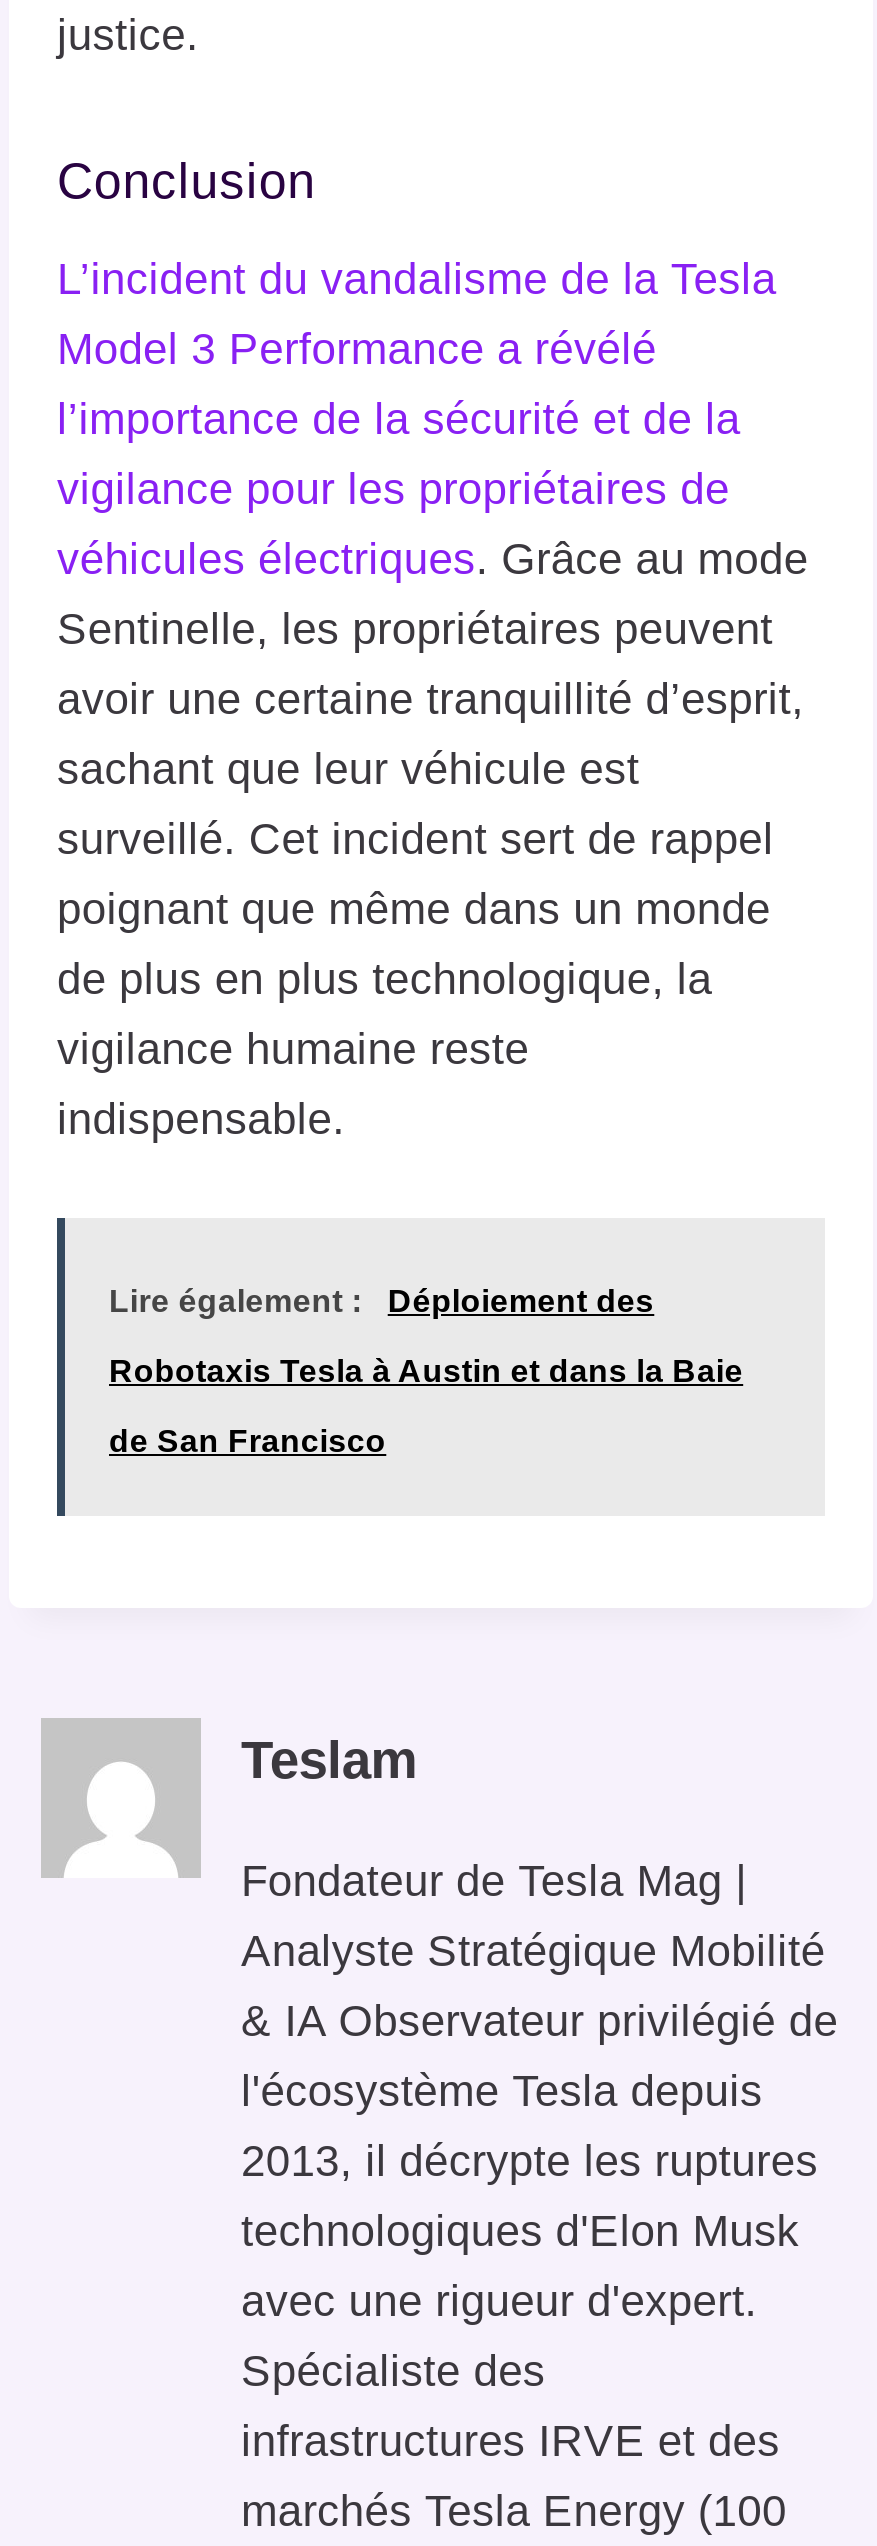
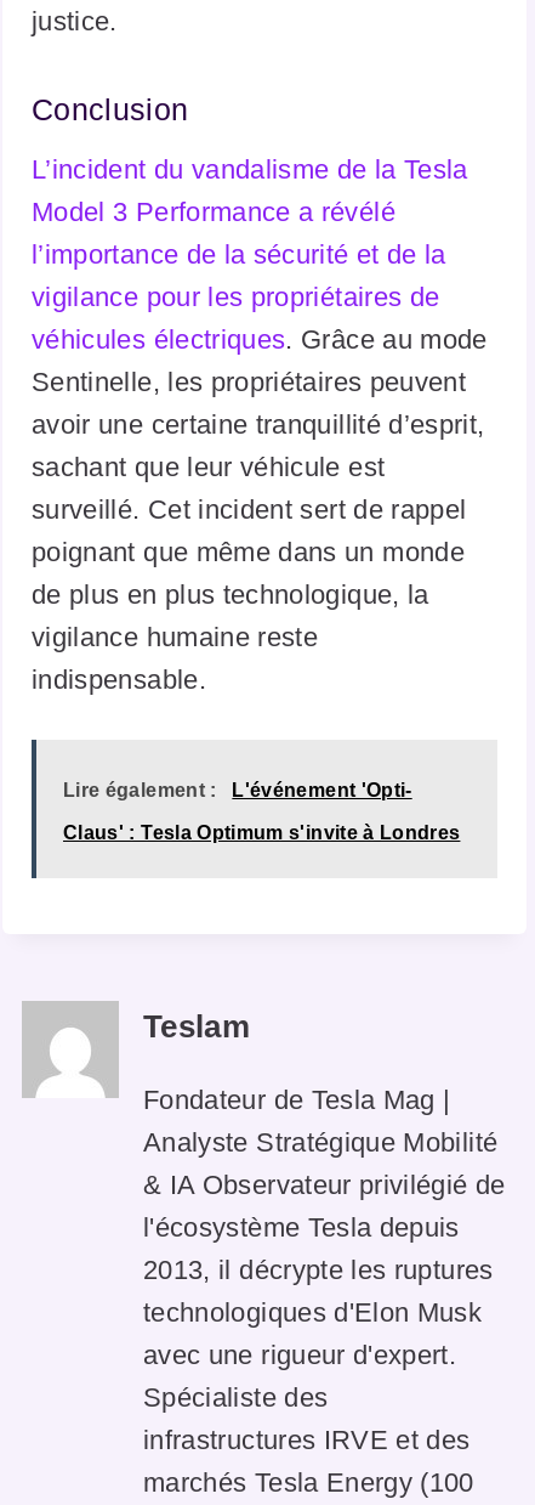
- Déploiement des
- Robotaxis Tesla à Austin et dans la Baie
- de San Francisco
+ L'événement 'Opti-
+ Claus' : Tesla Optimum s'invite à Londres
